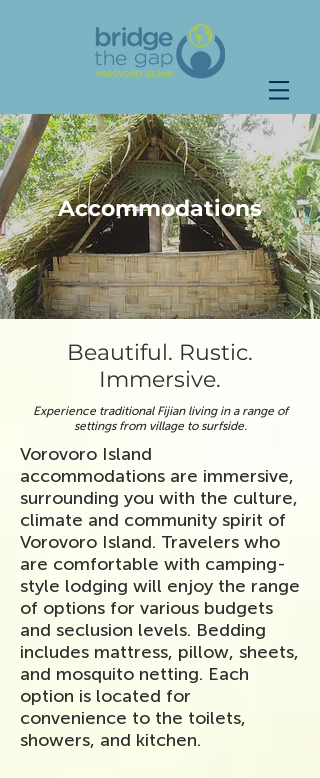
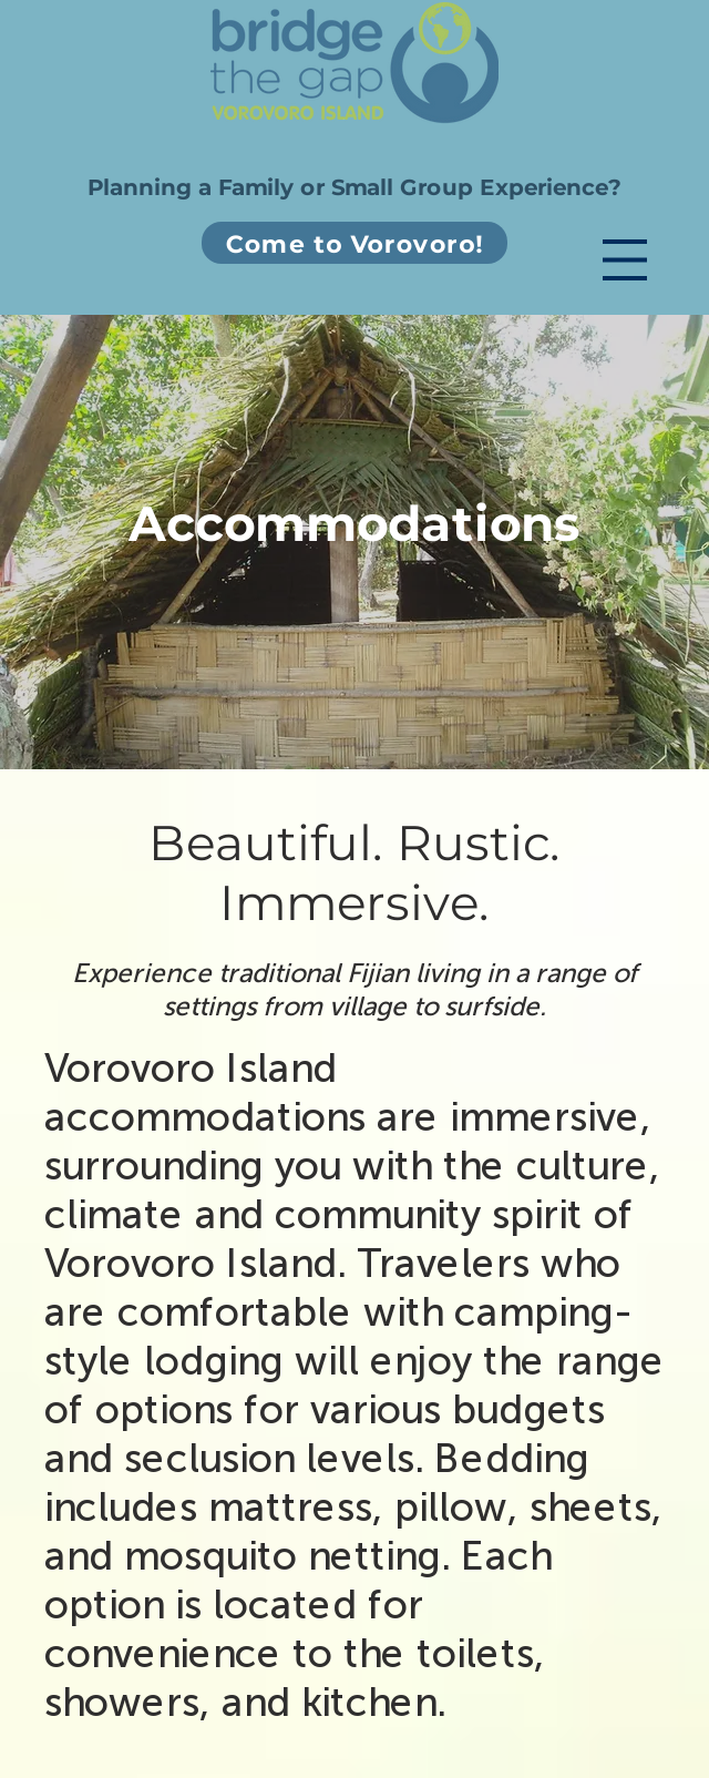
+ Planning a Family or Small Group Experience?
+ Come to Vorovoro!
